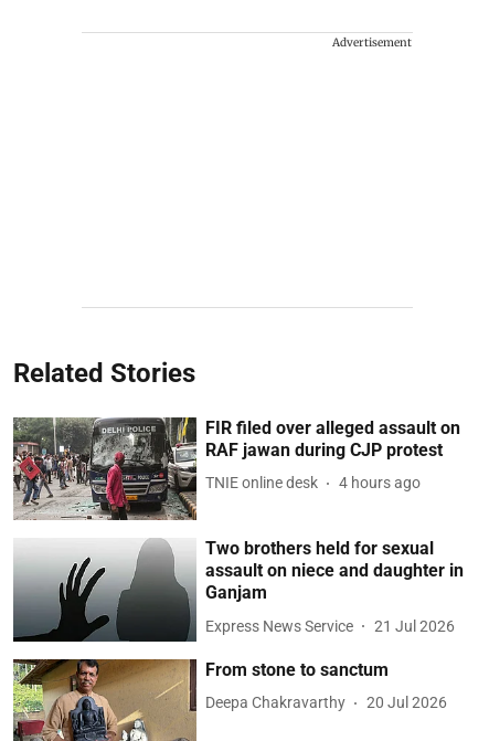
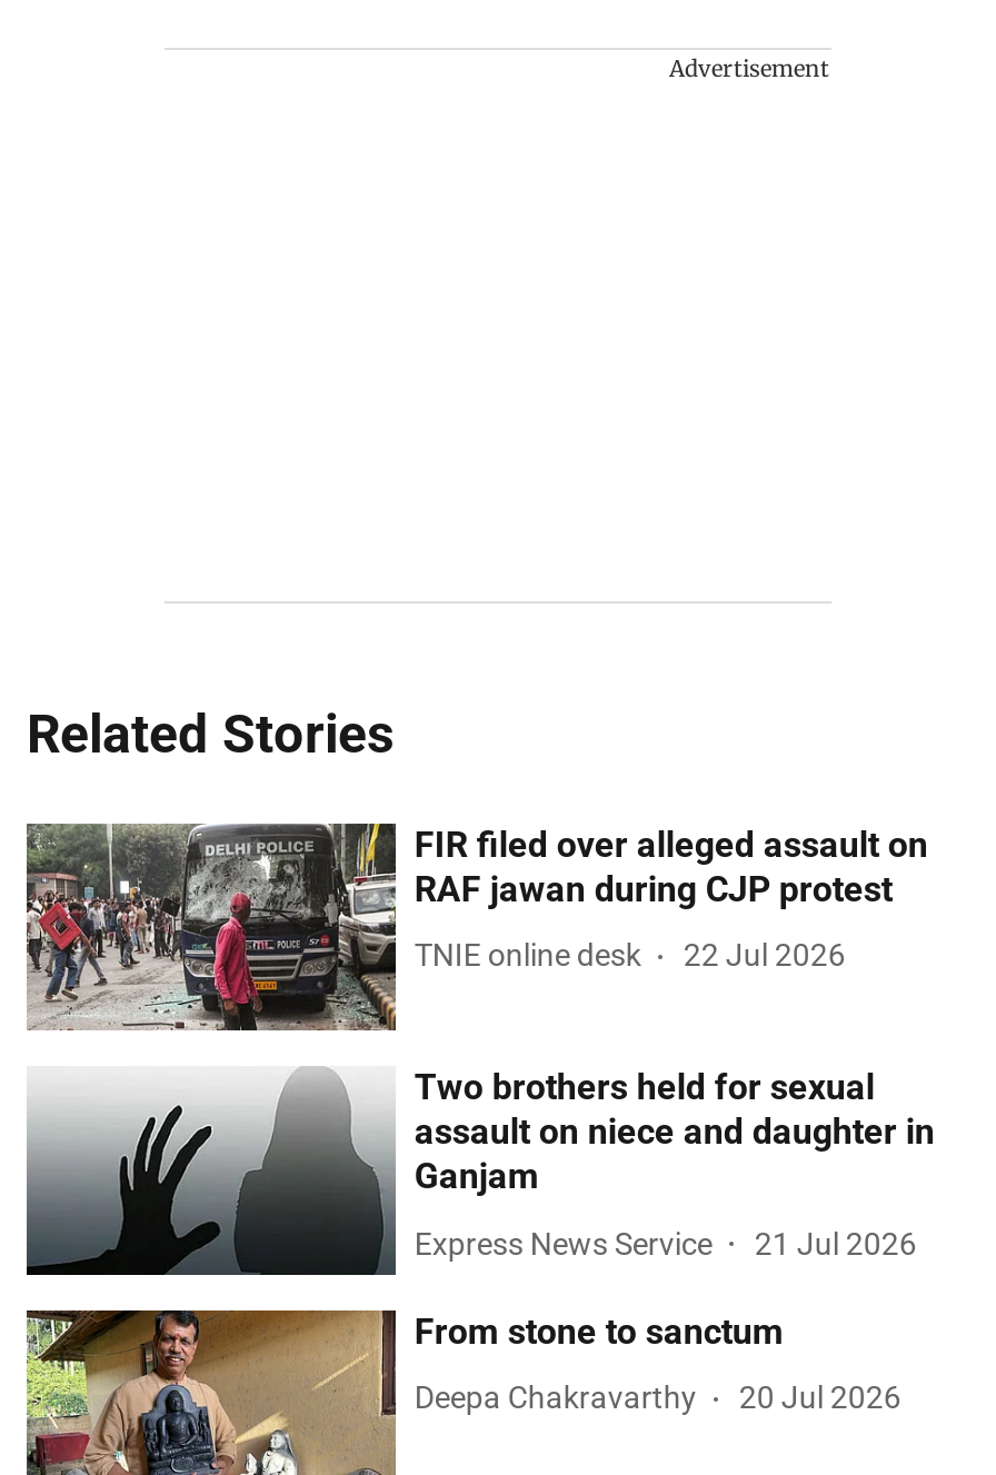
- TNIE online desk 4 hours ago
+ TNIE online desk 22 Jul 2026
